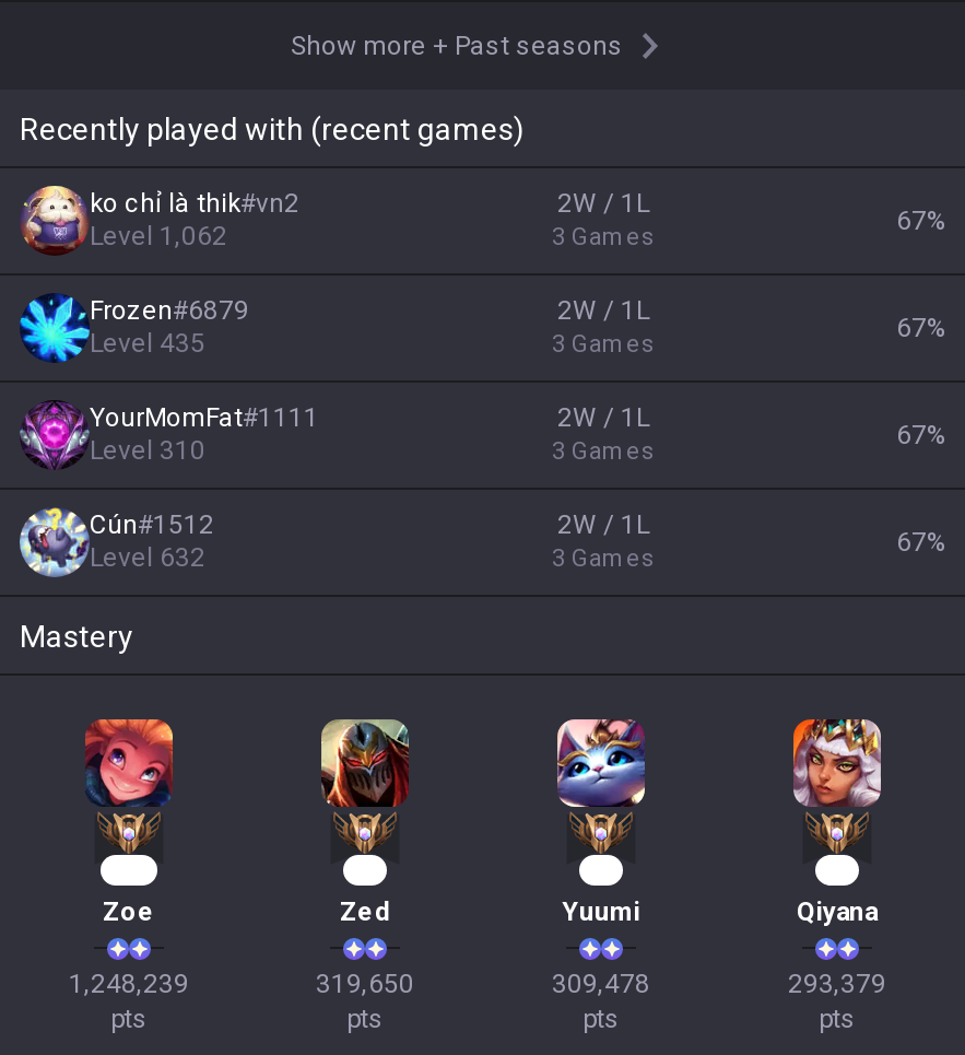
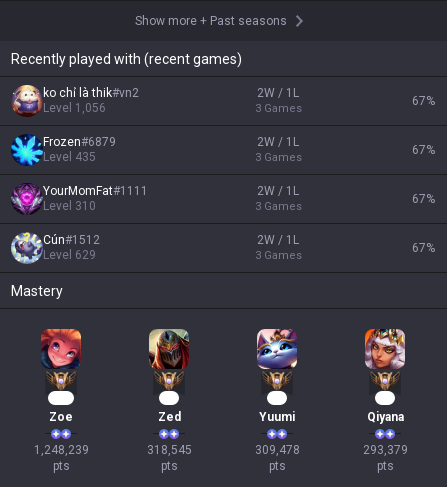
- Level 1,062
+ Level 1,056

- Level 632
+ Level 629

- 319,650
+ 318,545
